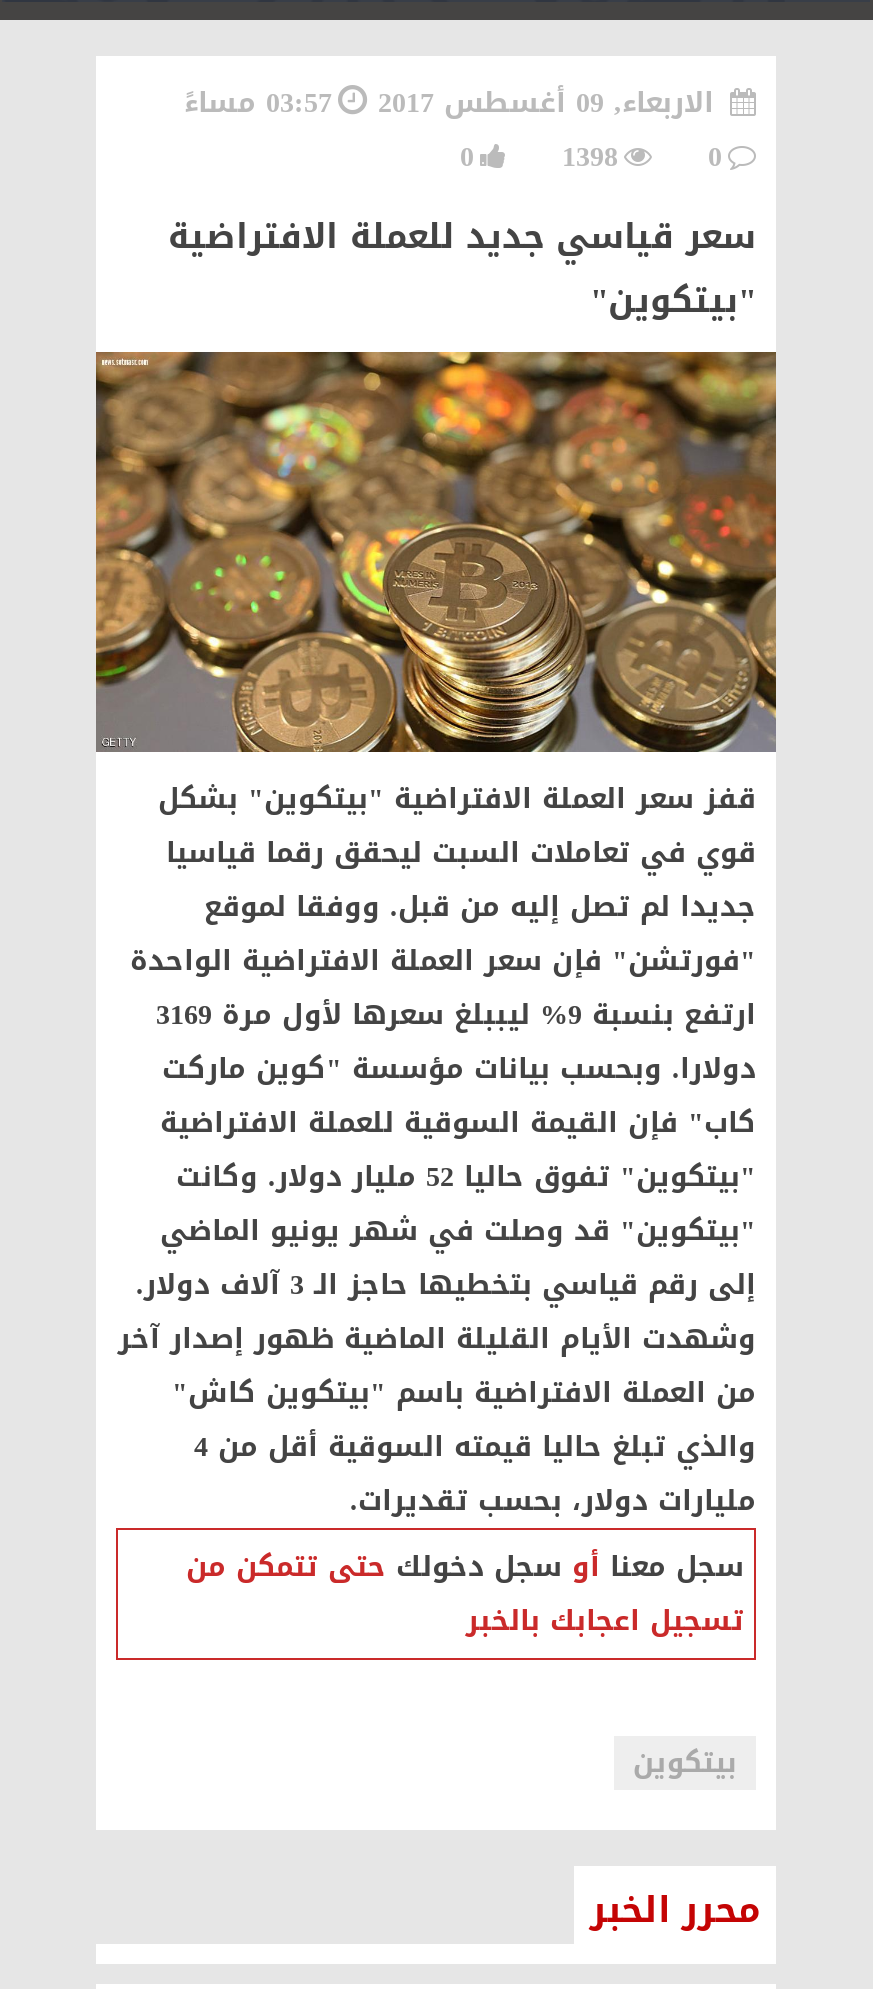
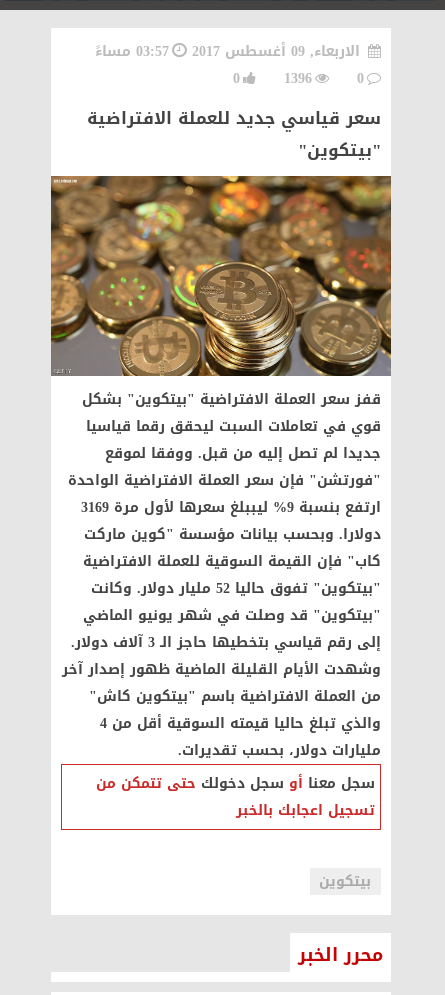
- 0 1398 0
+ 0 1396 0
